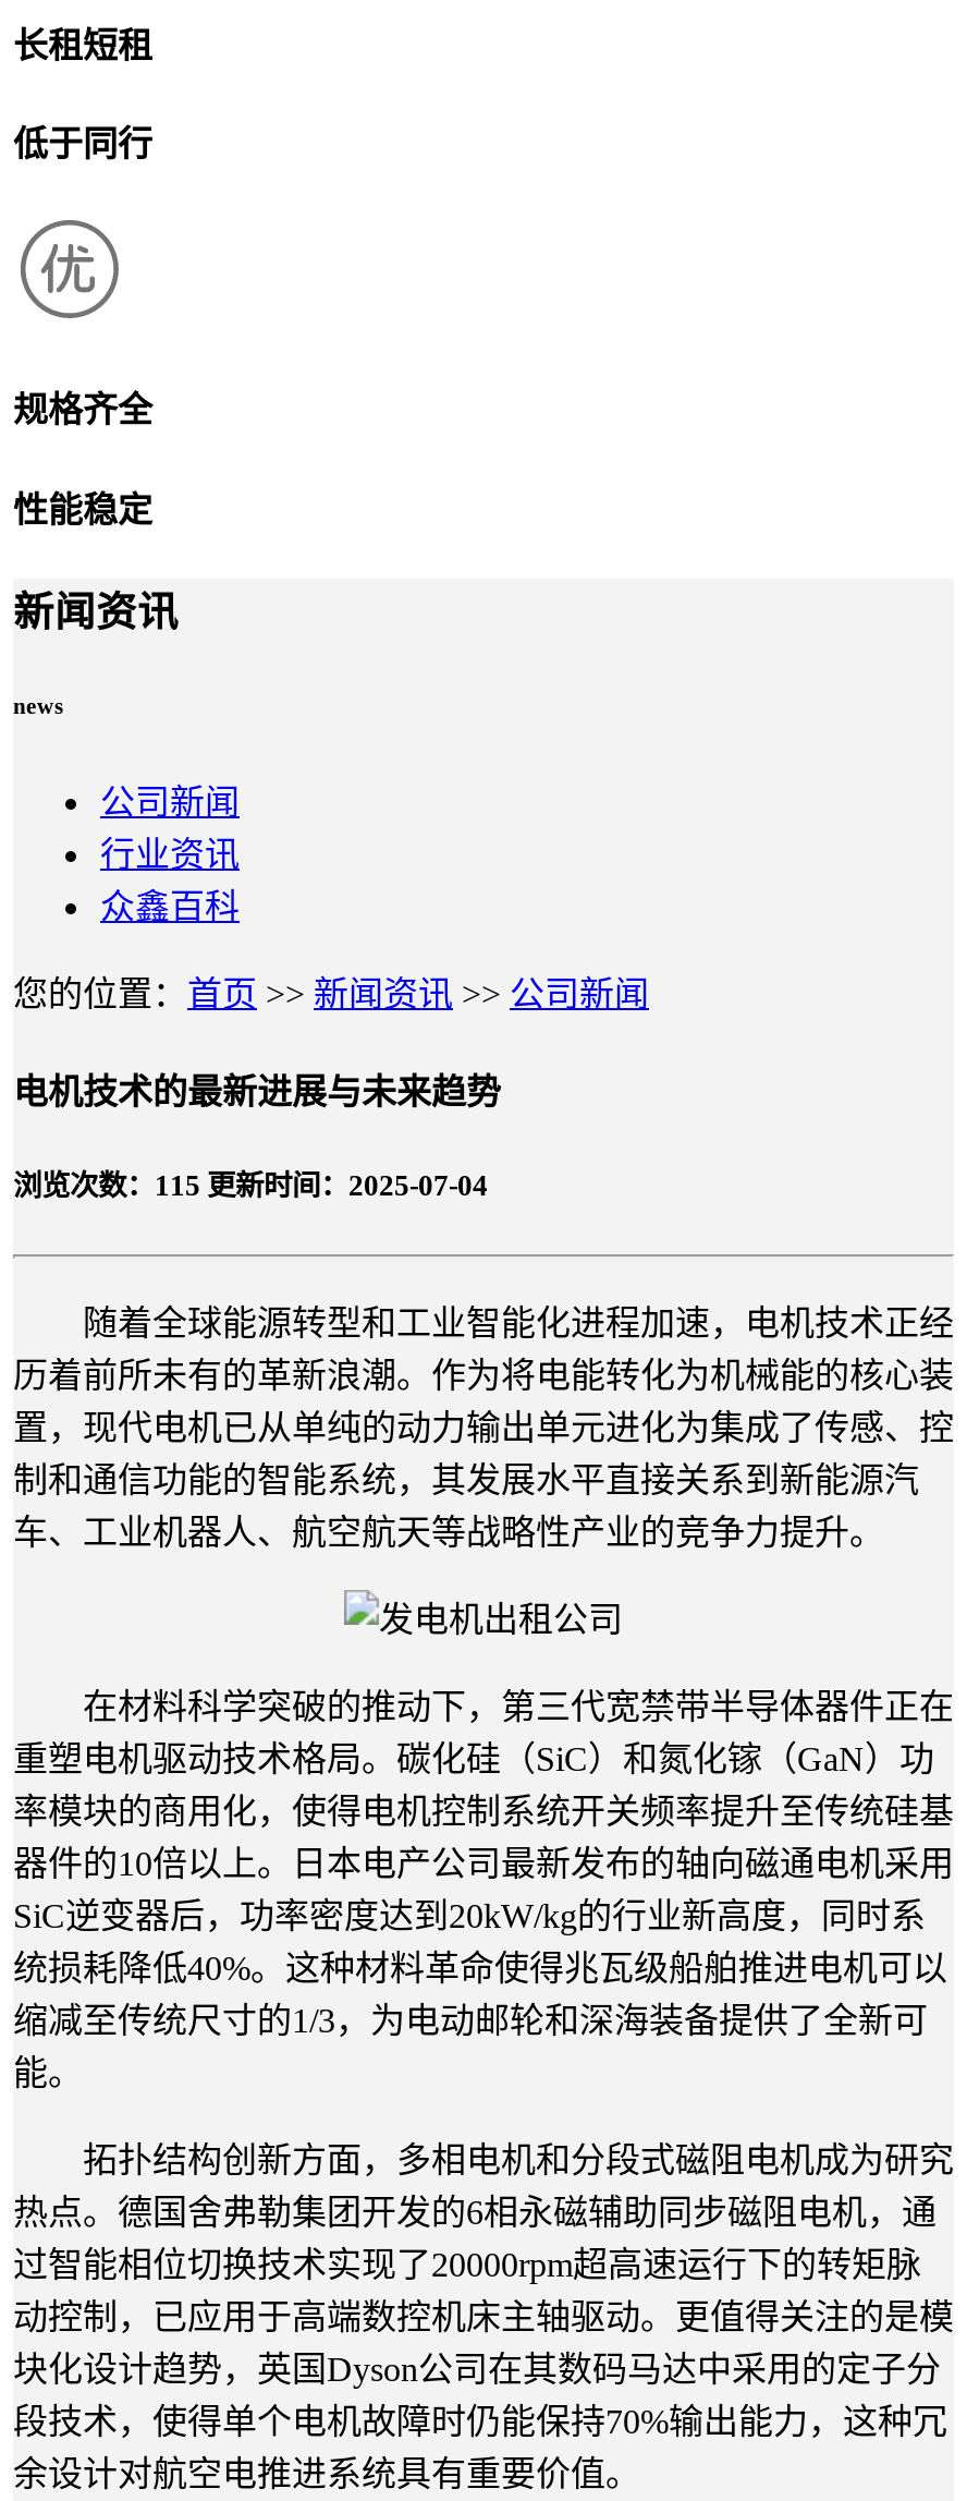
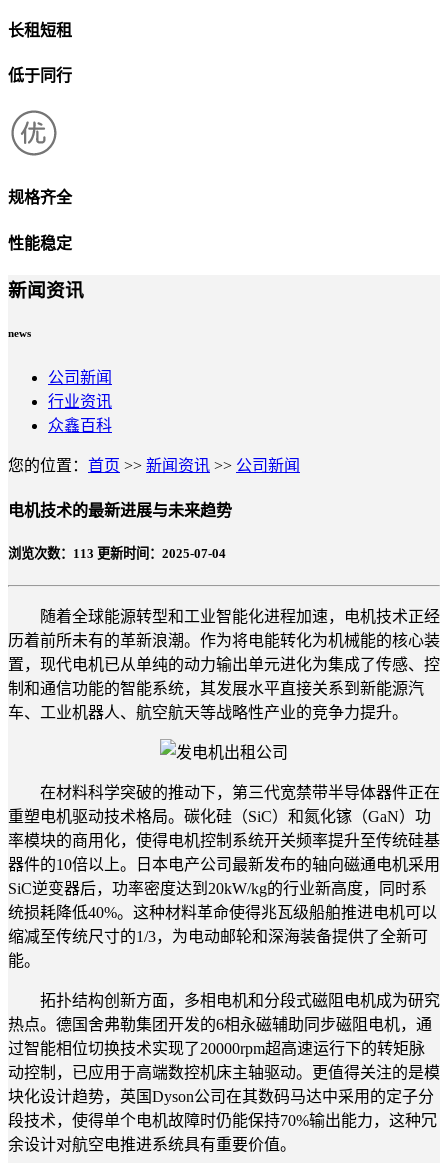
- 浏览次数：115更新时间：2025-07-04
+ 浏览次数：113更新时间：2025-07-04
